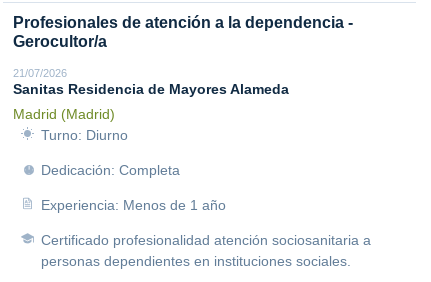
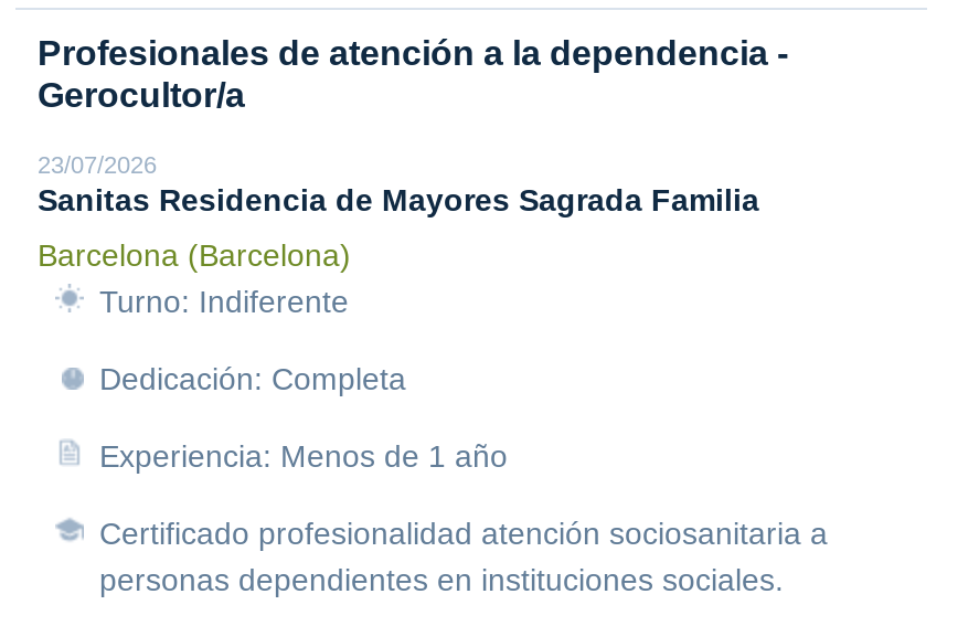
- 21/07/2026
- Sanitas Residencia de Mayores Alameda
+ 23/07/2026
+ Sanitas Residencia de Mayores Sagrada Familia

- Madrid (Madrid)
- Turno: Diurno
+ Barcelona (Barcelona)
+ Turno: Indiferente
